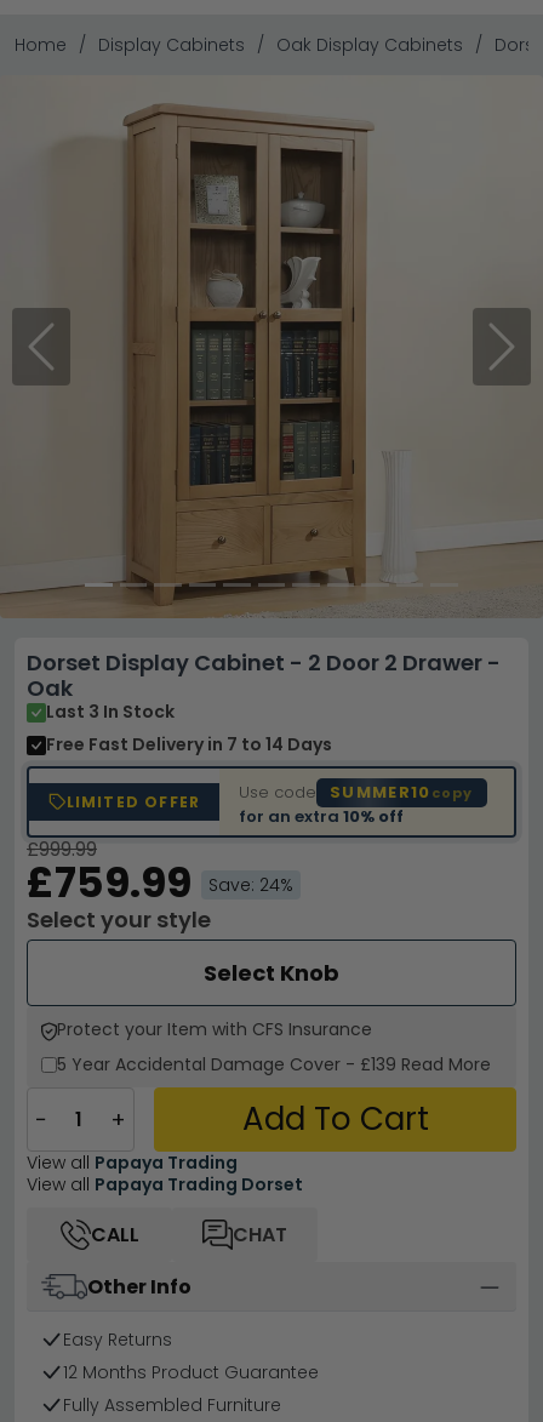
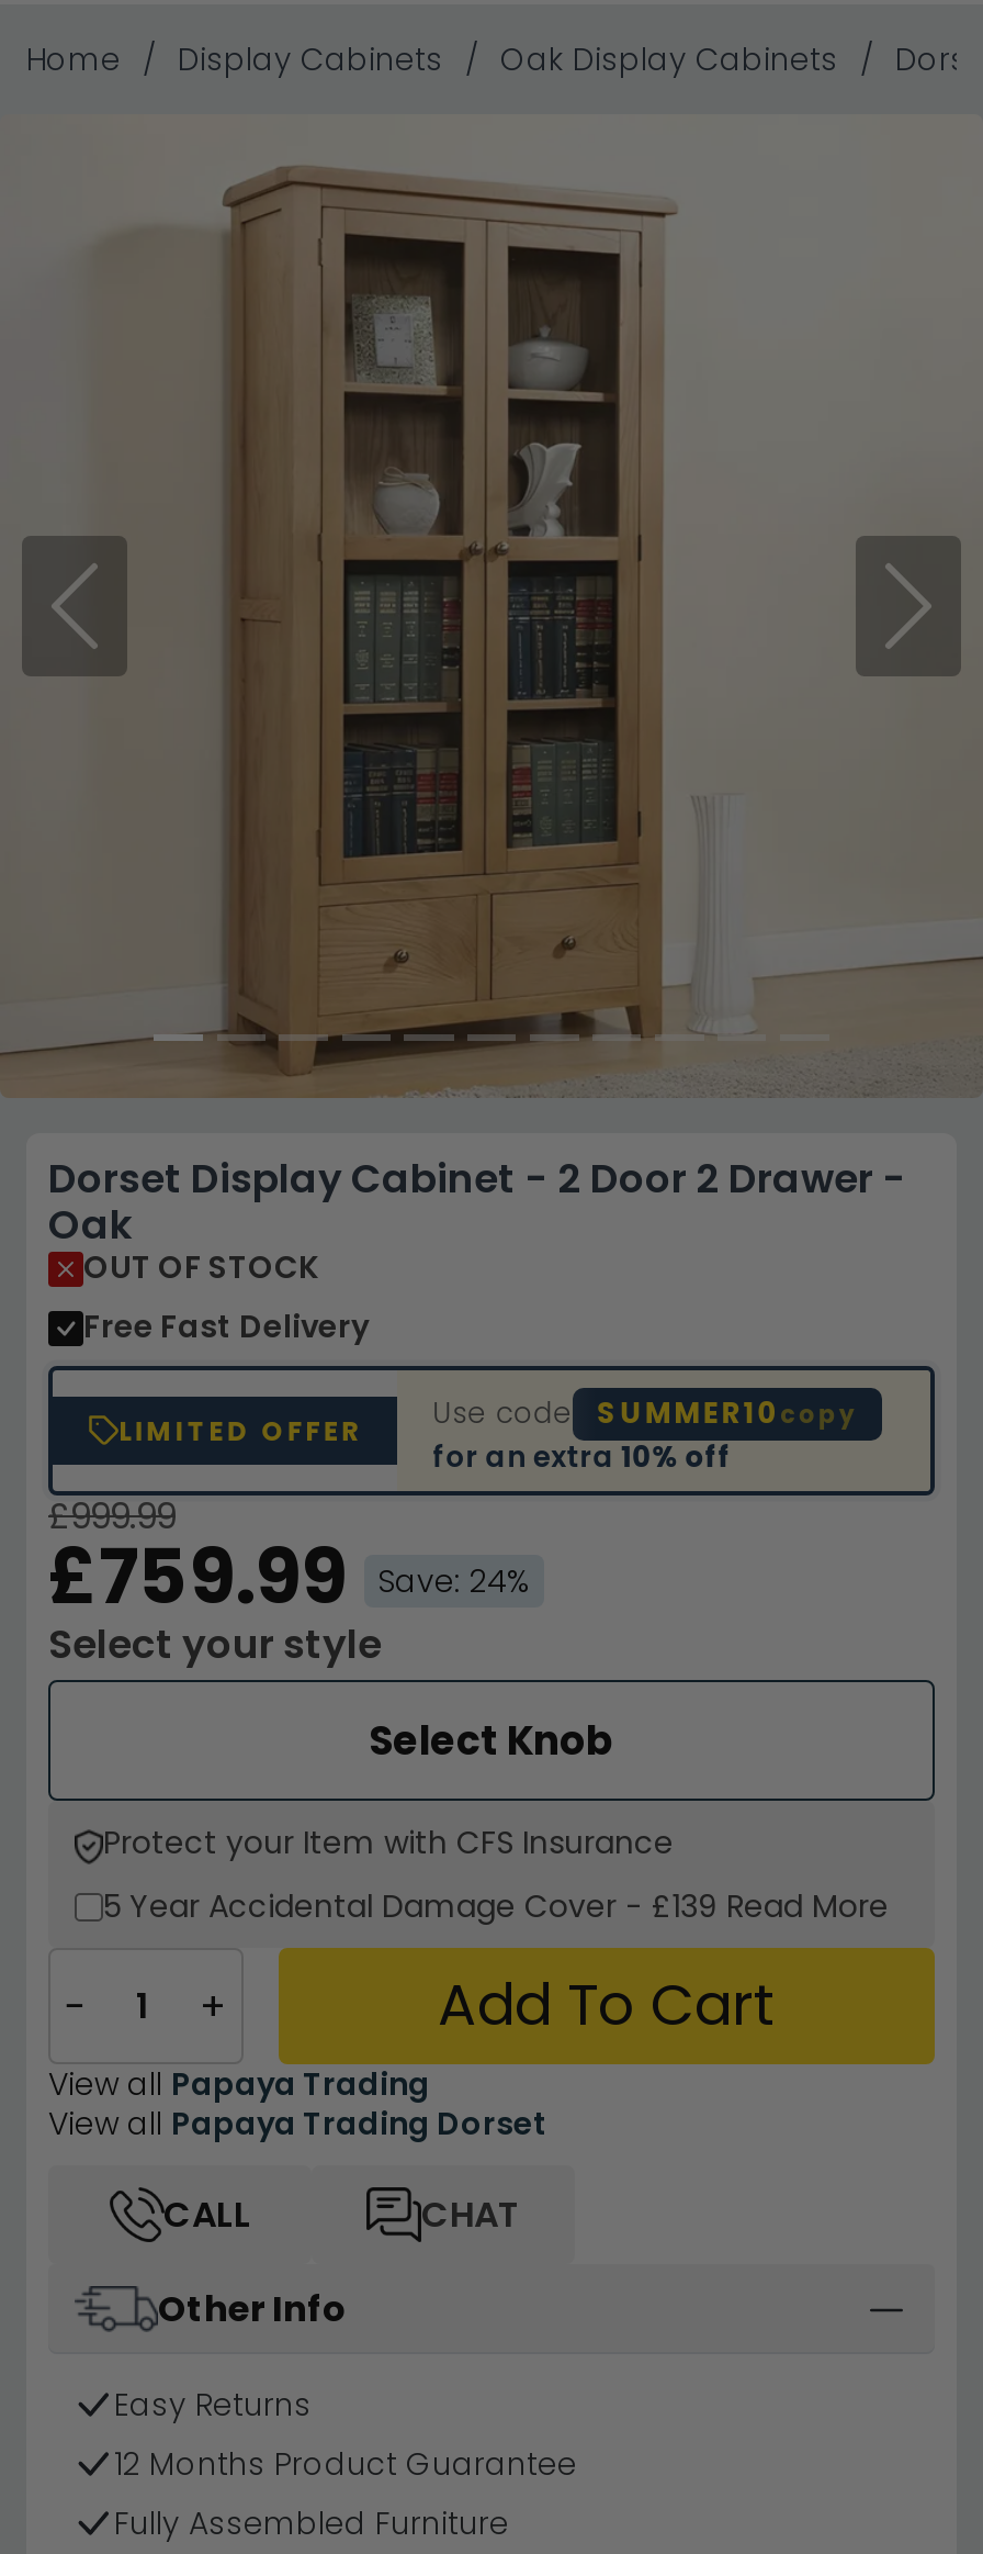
- Last 3 In Stock
- Free Fast Delivery in 7 to 14 Days
+ OUT OF STOCK
+ Free Fast Delivery
